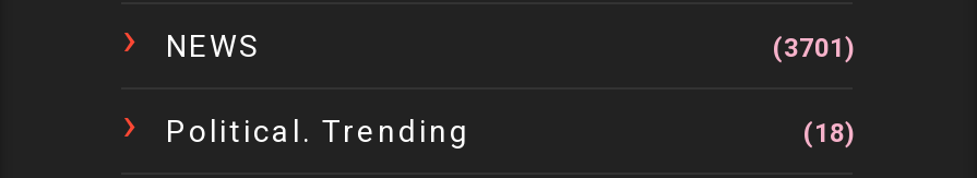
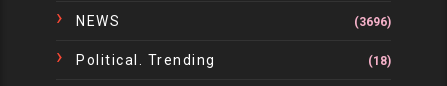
- (3701)
+ (3696)
